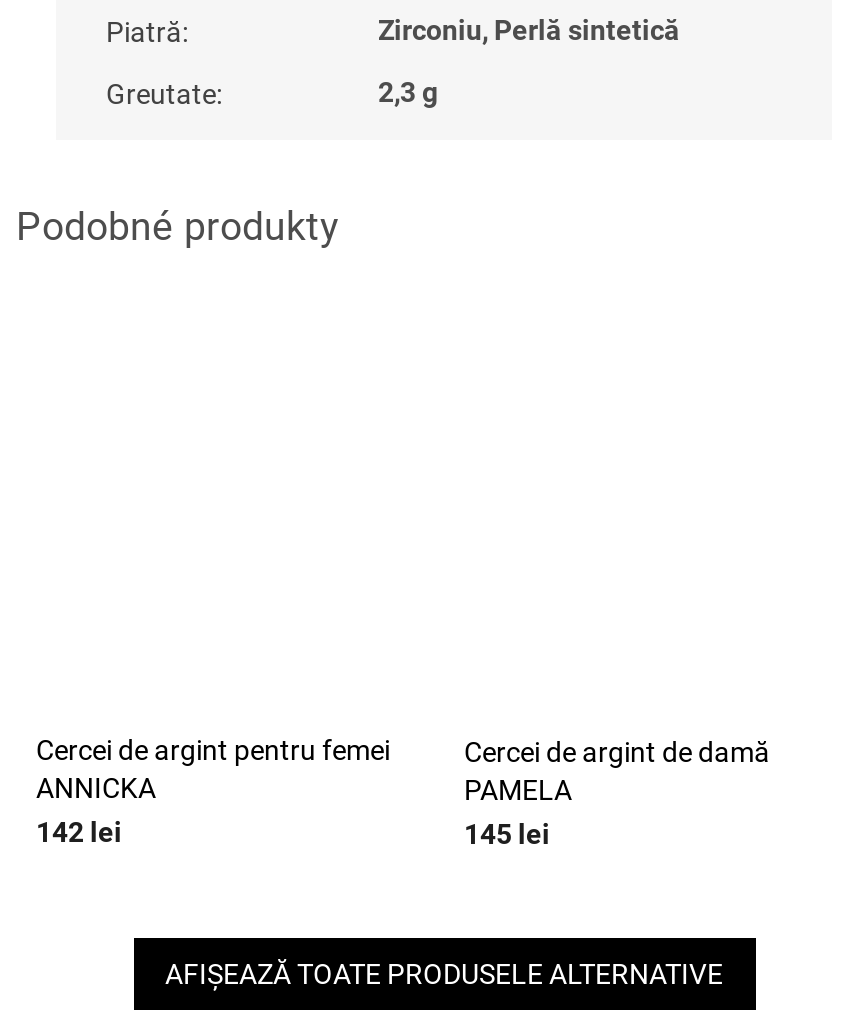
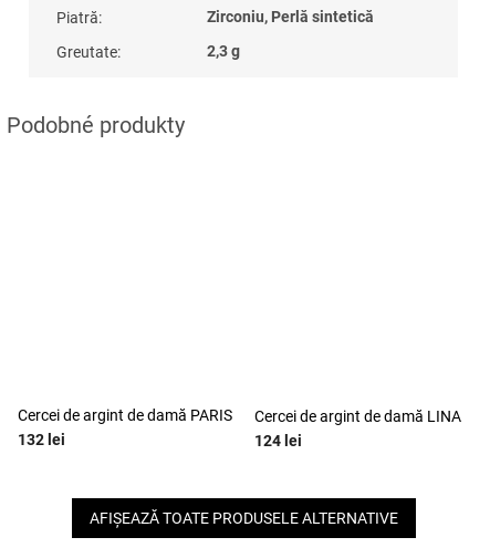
- Cercei de argint pentru femei
- ANNICKA
- 142 lei
+ Cercei de argint de damă PARIS
+ 132 lei

- Cercei de argint de damă
- PAMELA
- 145 lei
+ Cercei de argint de damă LINA
+ 124 lei
